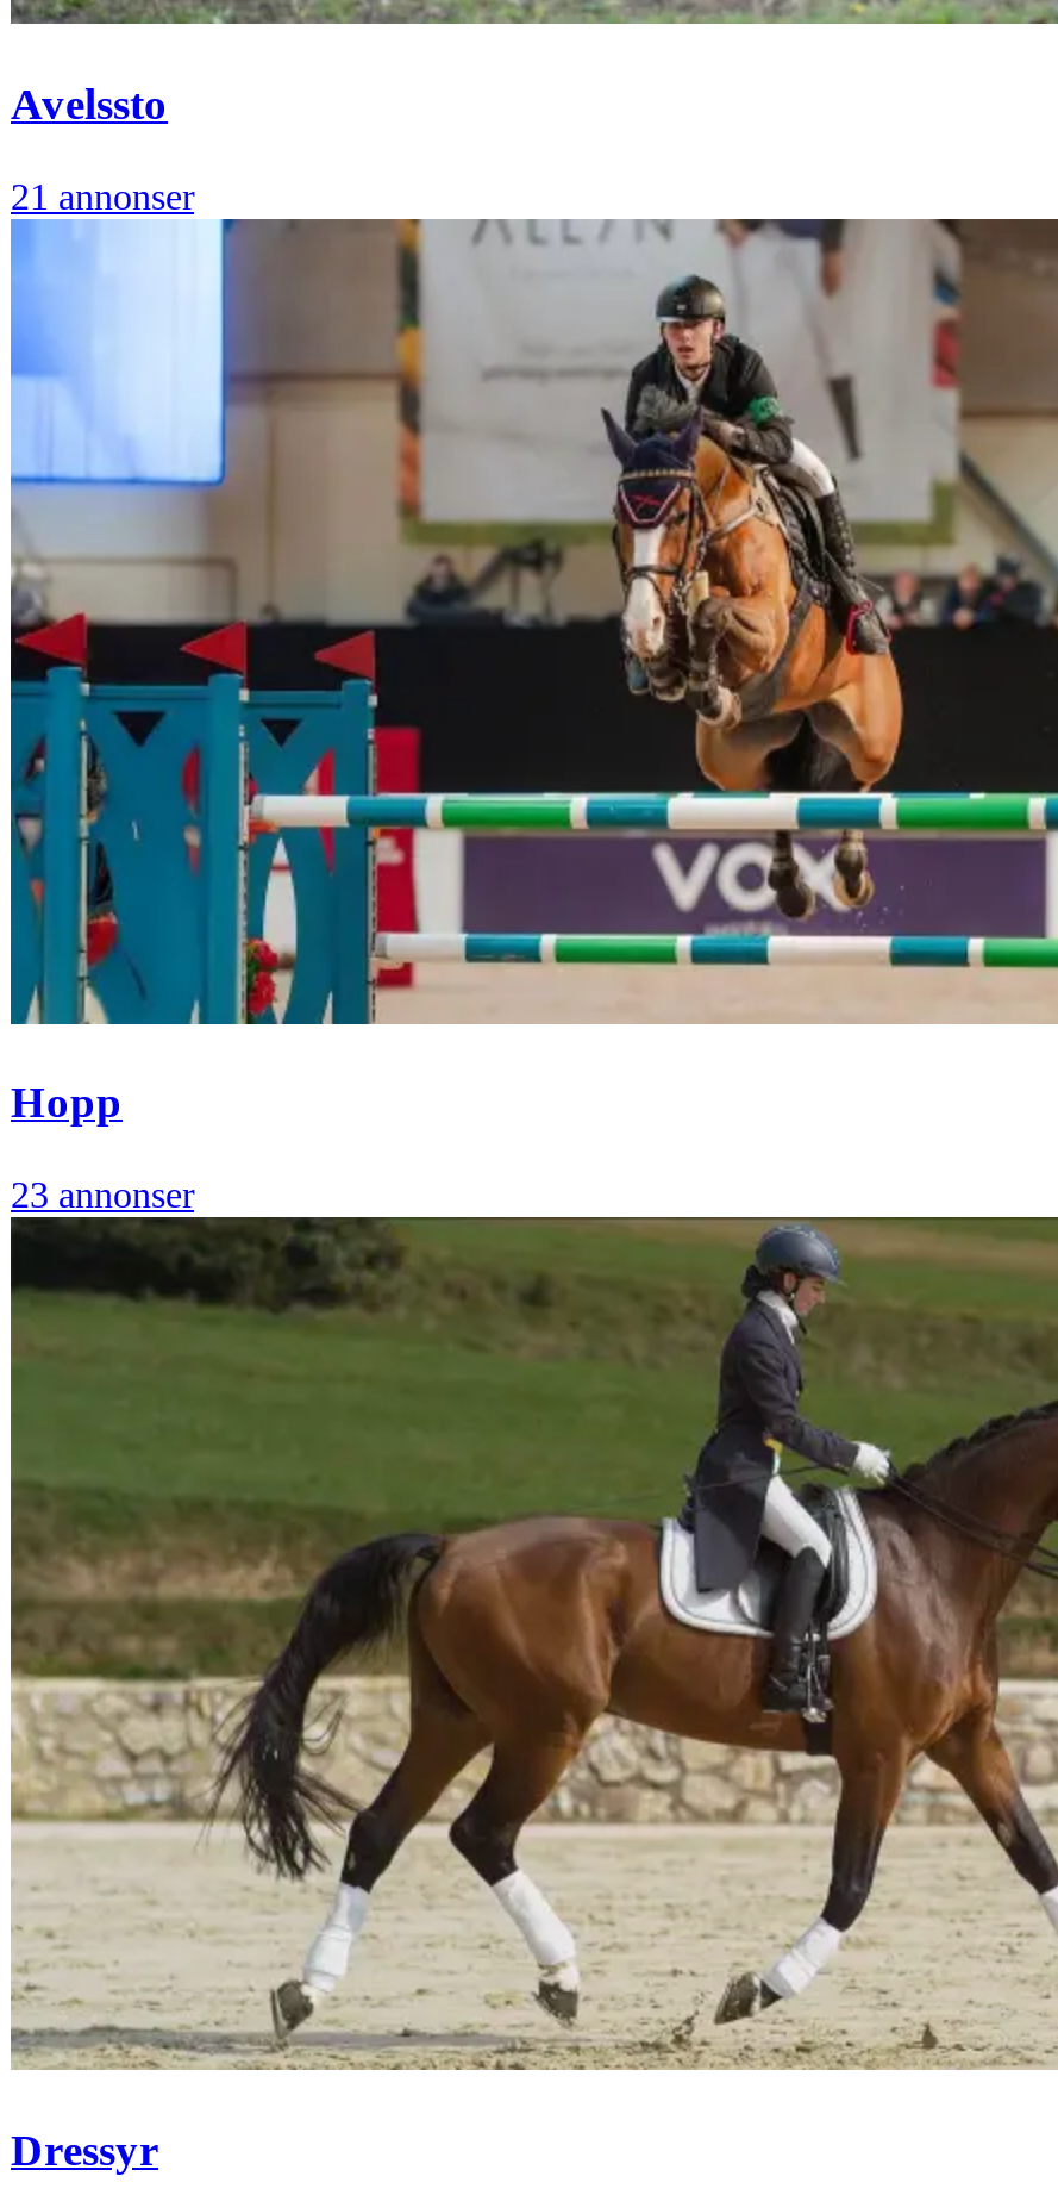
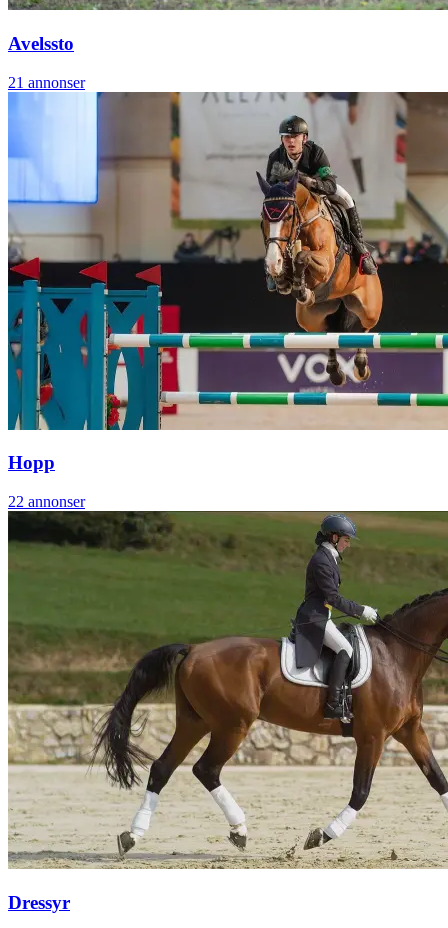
- 23 annonser
+ 22 annonser
